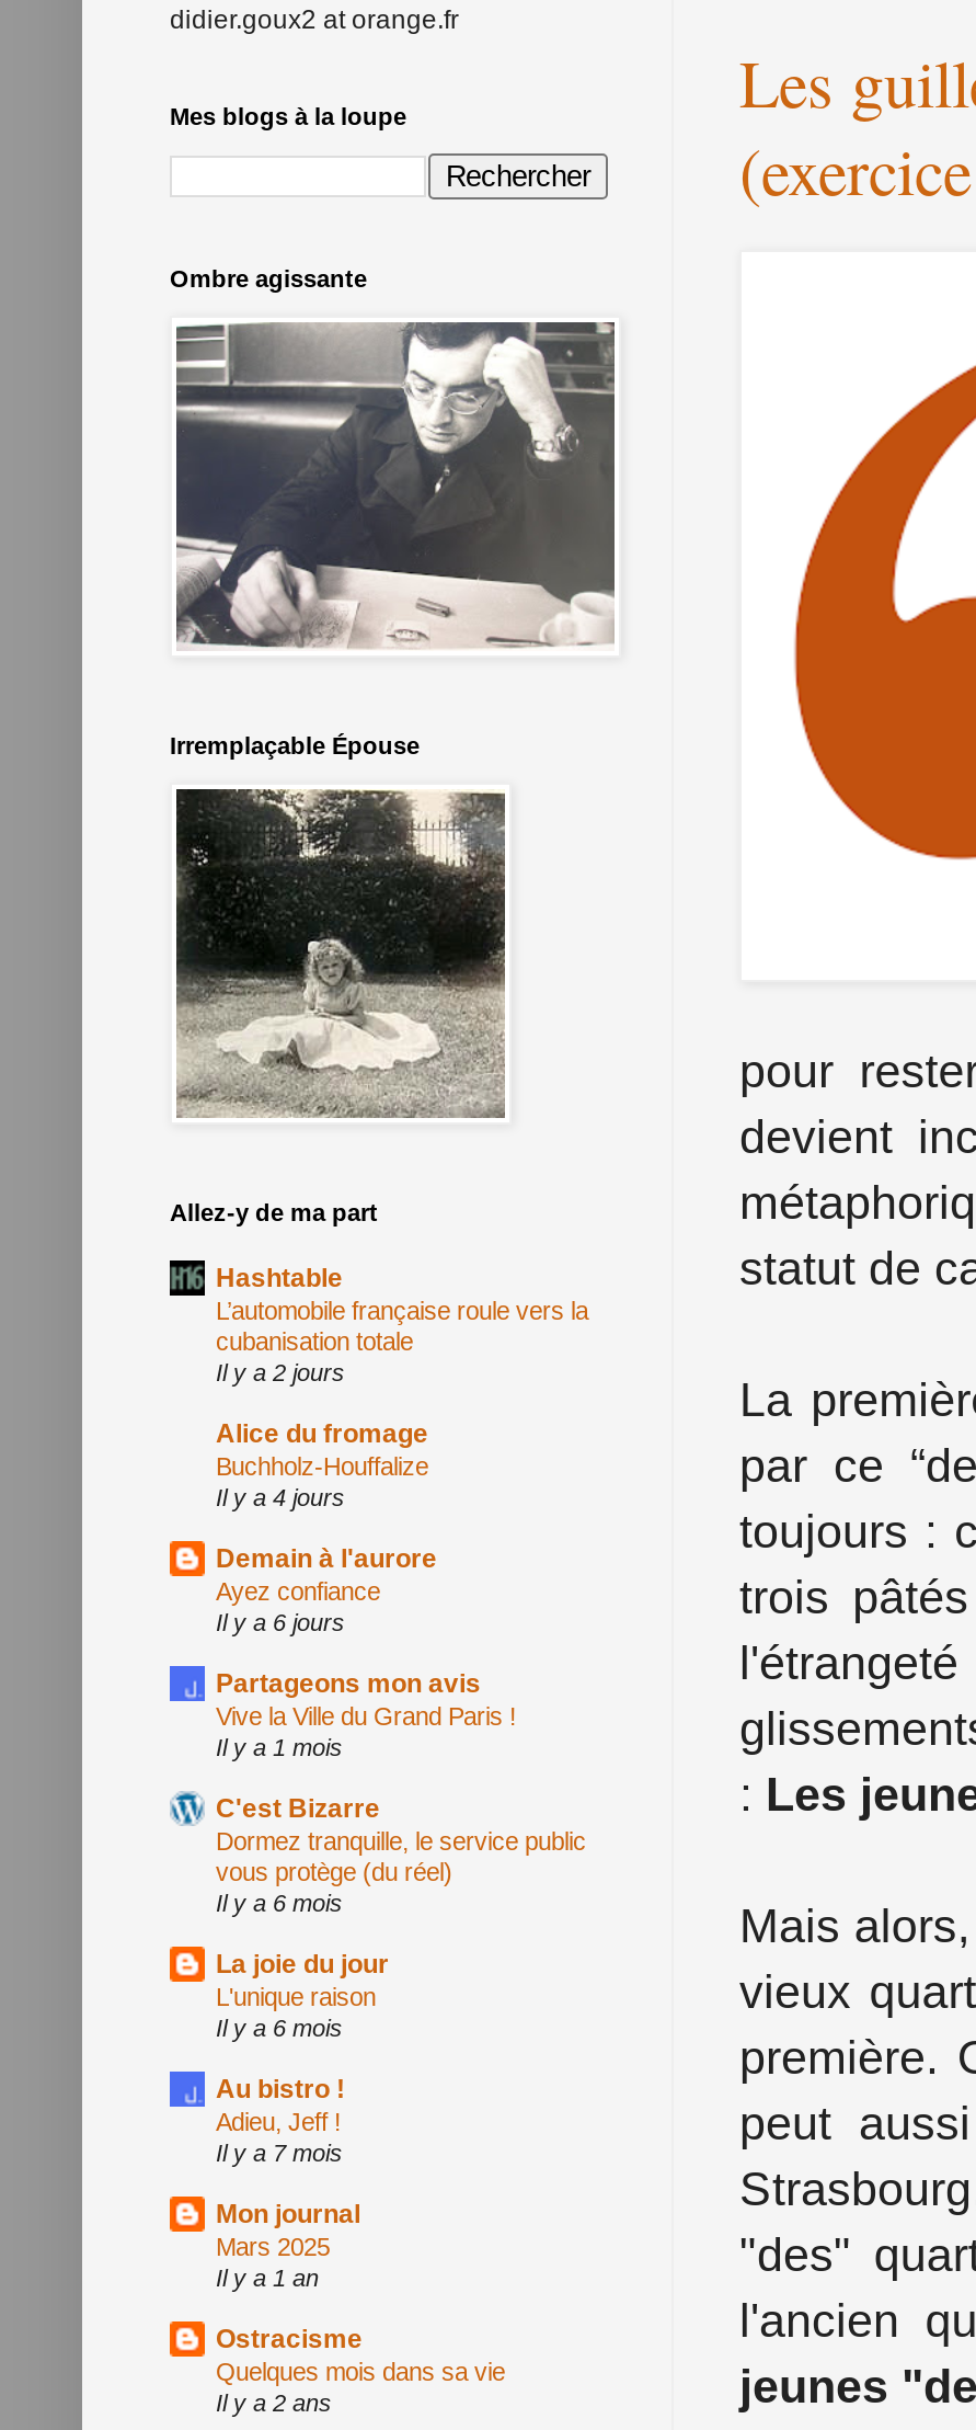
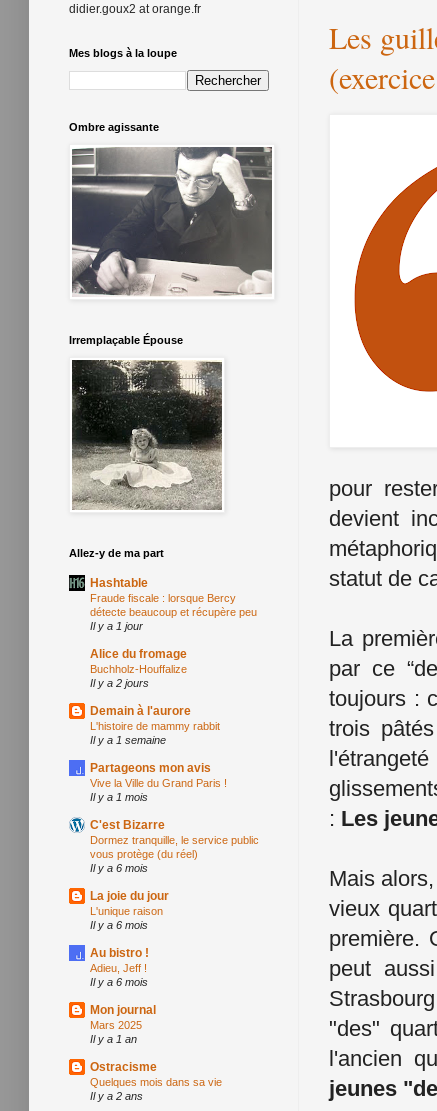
- L’automobile française roule vers la
- cubanisation totale
- Il y a 2 jours
+ Fraude fiscale : lorsque Bercy
+ détecte beaucoup et récupère peu
+ Il y a 1 jour

- Il y a 4 jours
+ Il y a 2 jours

- Ayez confiance
- Il y a 6 jours
+ L'histoire de mammy rabbit
+ Il y a 1 semaine

- Il y a 7 mois
+ Il y a 6 mois
